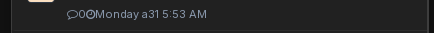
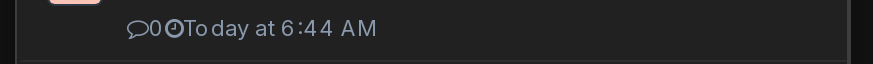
- 0 Monday a31 5:53 AM
+ 0 Today at 6:44 AM
